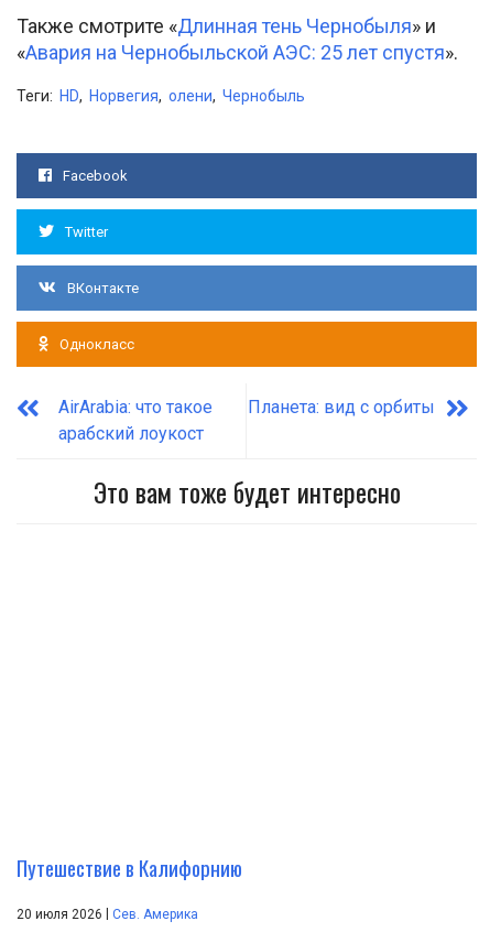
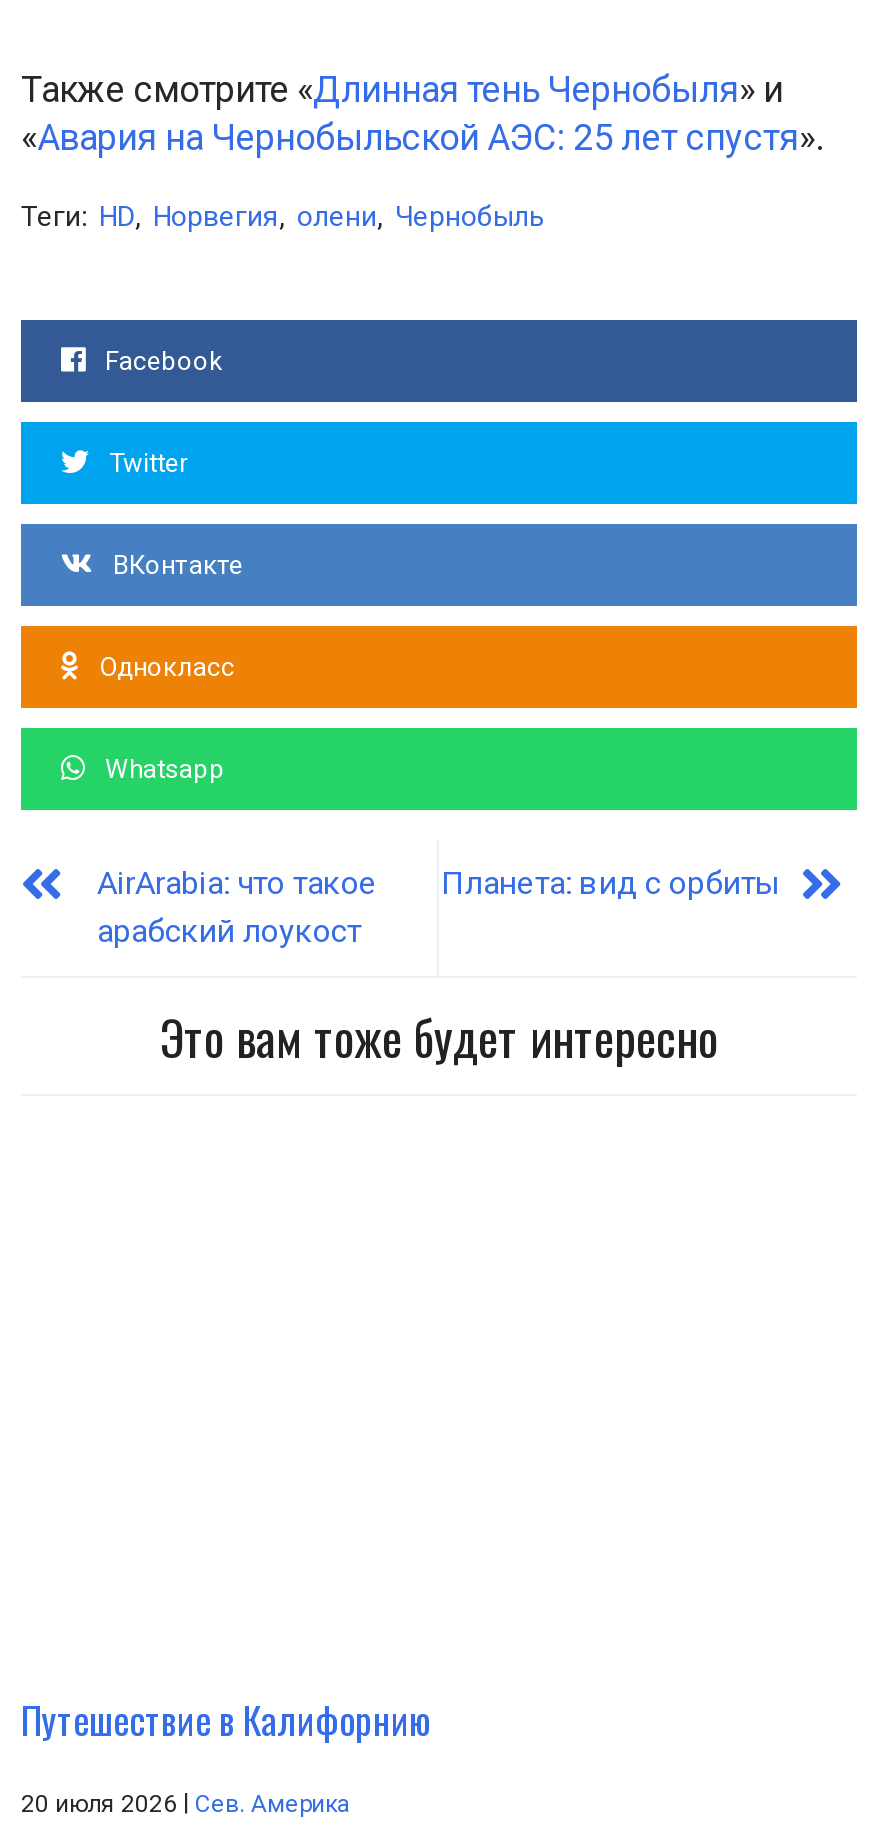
+ Whatsapp
